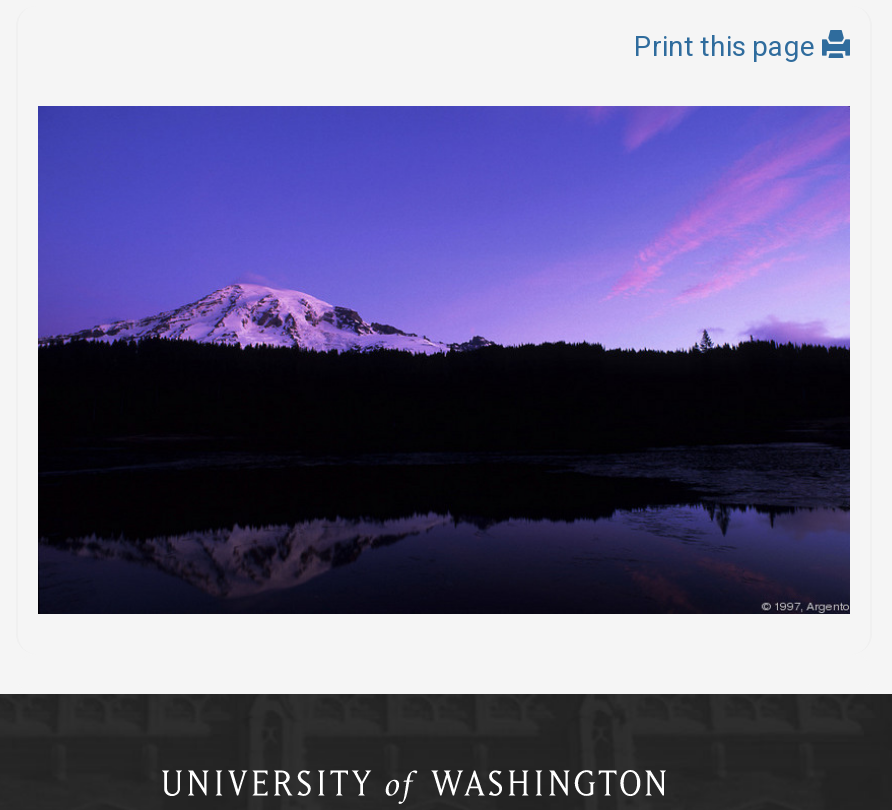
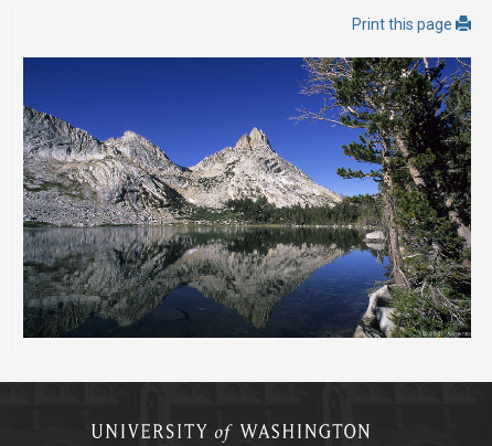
- [image]
+ [image]
